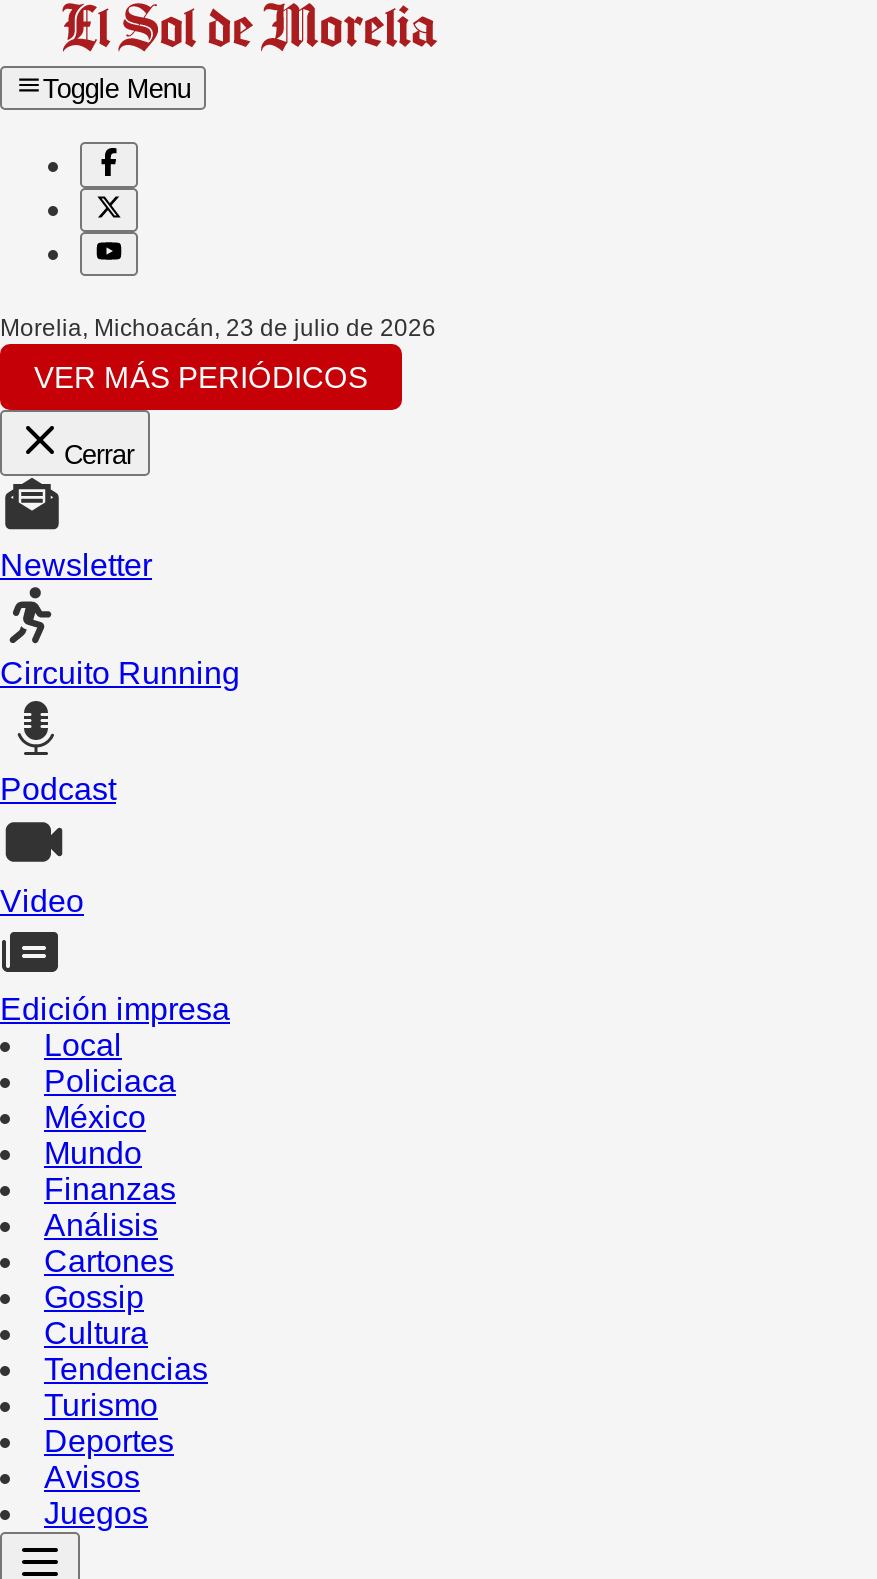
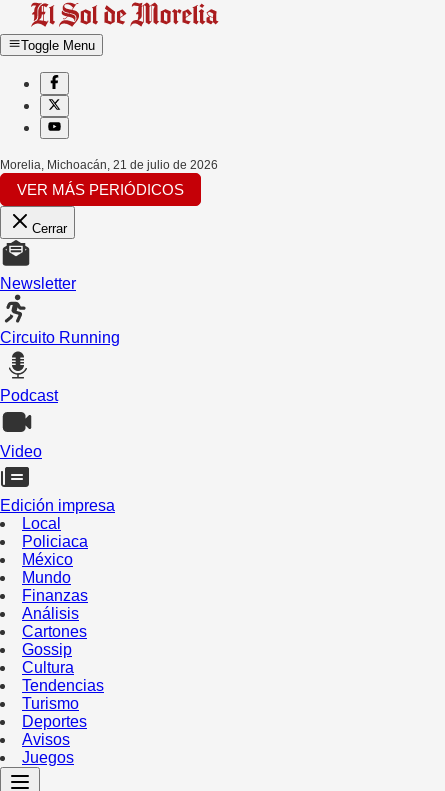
- Morelia, Michoacán, 23 de julio de 2026
+ Morelia, Michoacán, 21 de julio de 2026
